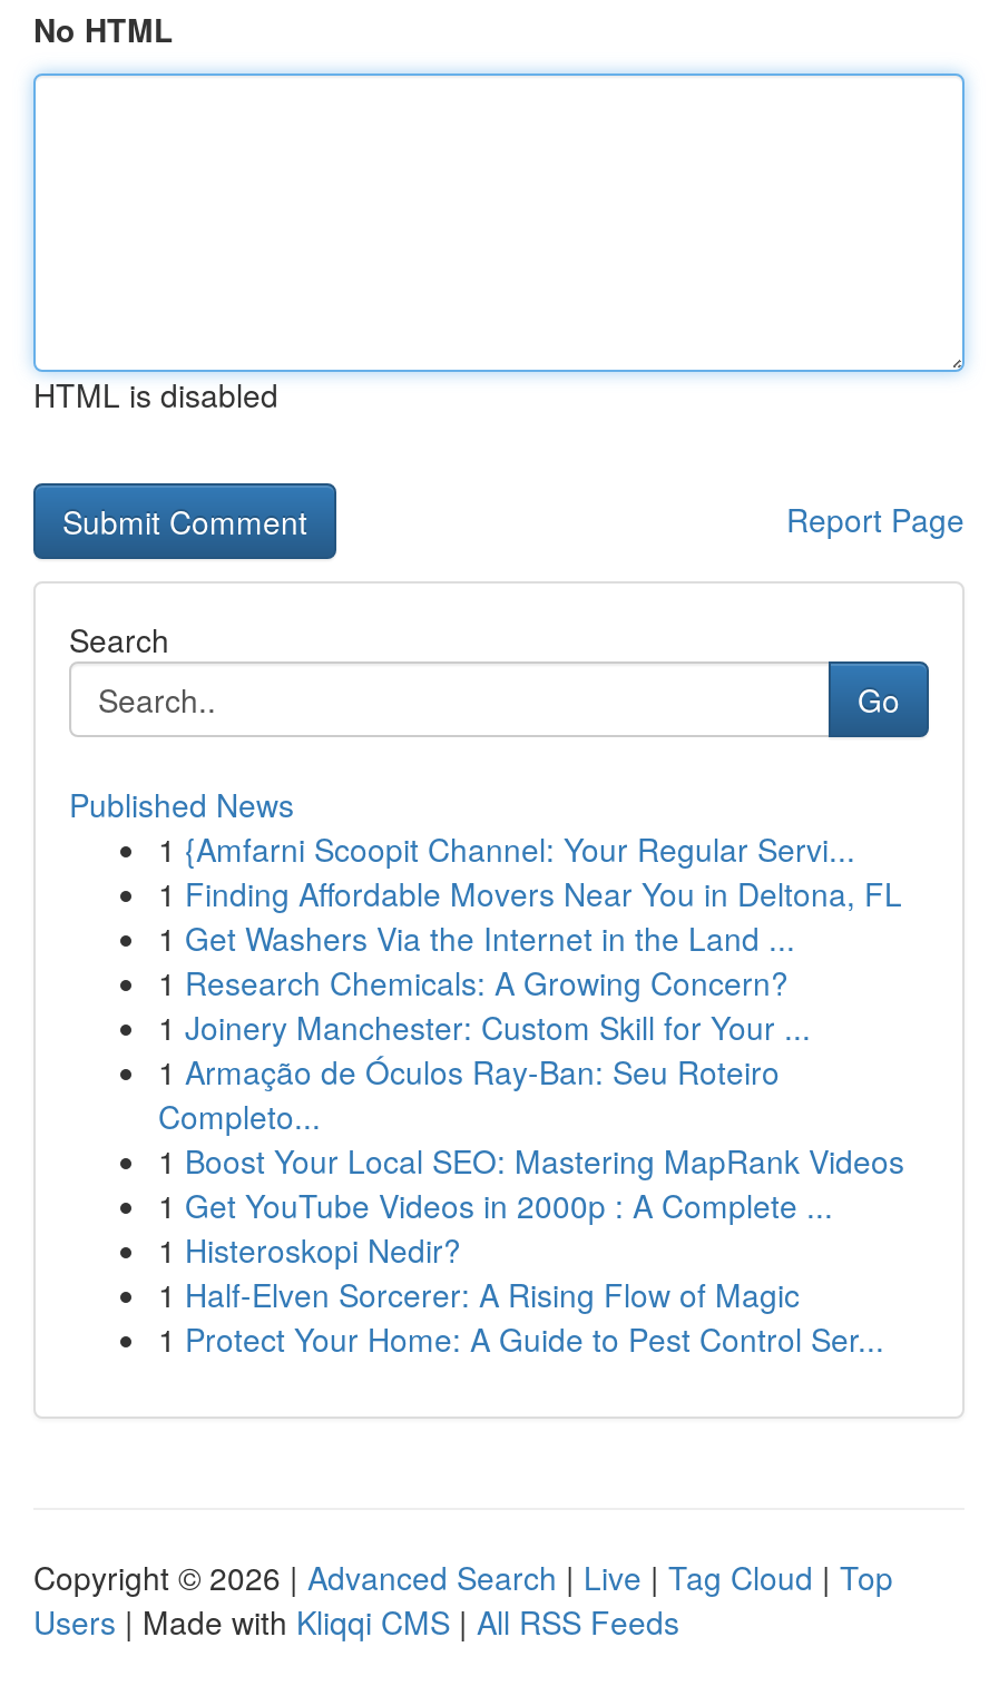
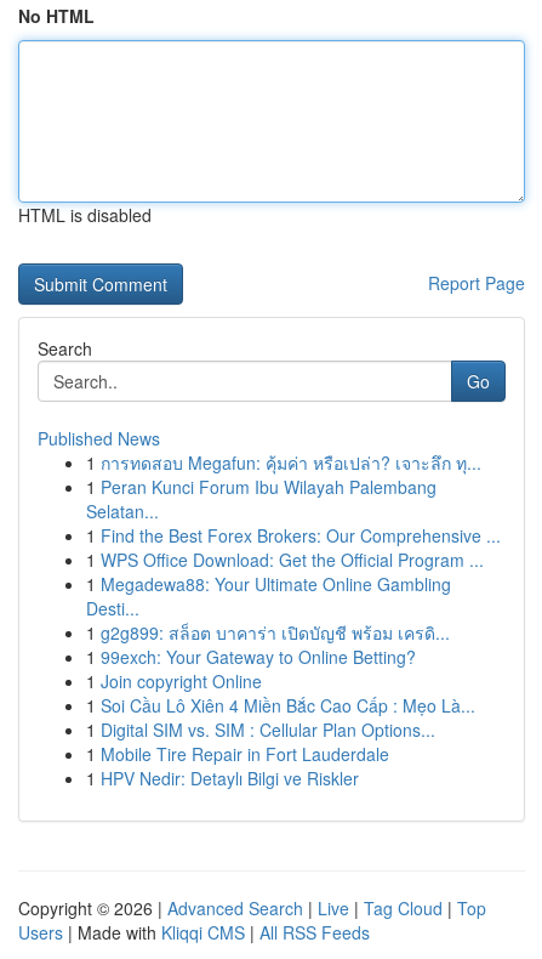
- 1 {Amfarni Scoopit Channel: Your Regular Servi...
- 1 Finding Affordable Movers Near You in Deltona, FL
- 1 Get Washers Via the Internet in the Land ...
- 1 Research Chemicals: A Growing Concern?
- 1 Joinery Manchester: Custom Skill for Your ...
- 1 Armação de Óculos Ray-Ban: Seu Roteiro
- Completo...
- 1 Boost Your Local SEO: Mastering MapRank Videos
- 1 Get YouTube Videos in 2000p : A Complete ...
- 1 Histeroskopi Nedir?
- 1 Half-Elven Sorcerer: A Rising Flow of Magic
- 1 Protect Your Home: A Guide to Pest Control Ser...
+ 1 การทดสอบ Megafun: คุ้มค่า หรือเปล่า? เจาะลึก ทุ...
+ 1 Peran Kunci Forum Ibu Wilayah Palembang
+ Selatan...
+ 1 Find the Best Forex Brokers: Our Comprehensive ...
+ 1 WPS Office Download: Get the Official Program ...
+ 1 Megadewa88: Your Ultimate Online Gambling
+ Desti...
+ 1 g2g899: สล็อต บาคาร่า เปิดบัญชี พร้อม เครดิ...
+ 1 99exch: Your Gateway to Online Betting?
+ 1 Join copyright Online
+ 1 Soi Cầu Lô Xiên 4 Miền Bắc Cao Cấp : Mẹo Là...
+ 1 Digital SIM vs. SIM : Cellular Plan Options...
+ 1 Mobile Tire Repair in Fort Lauderdale
+ 1 HPV Nedir: Detaylı Bilgi ve Riskler
